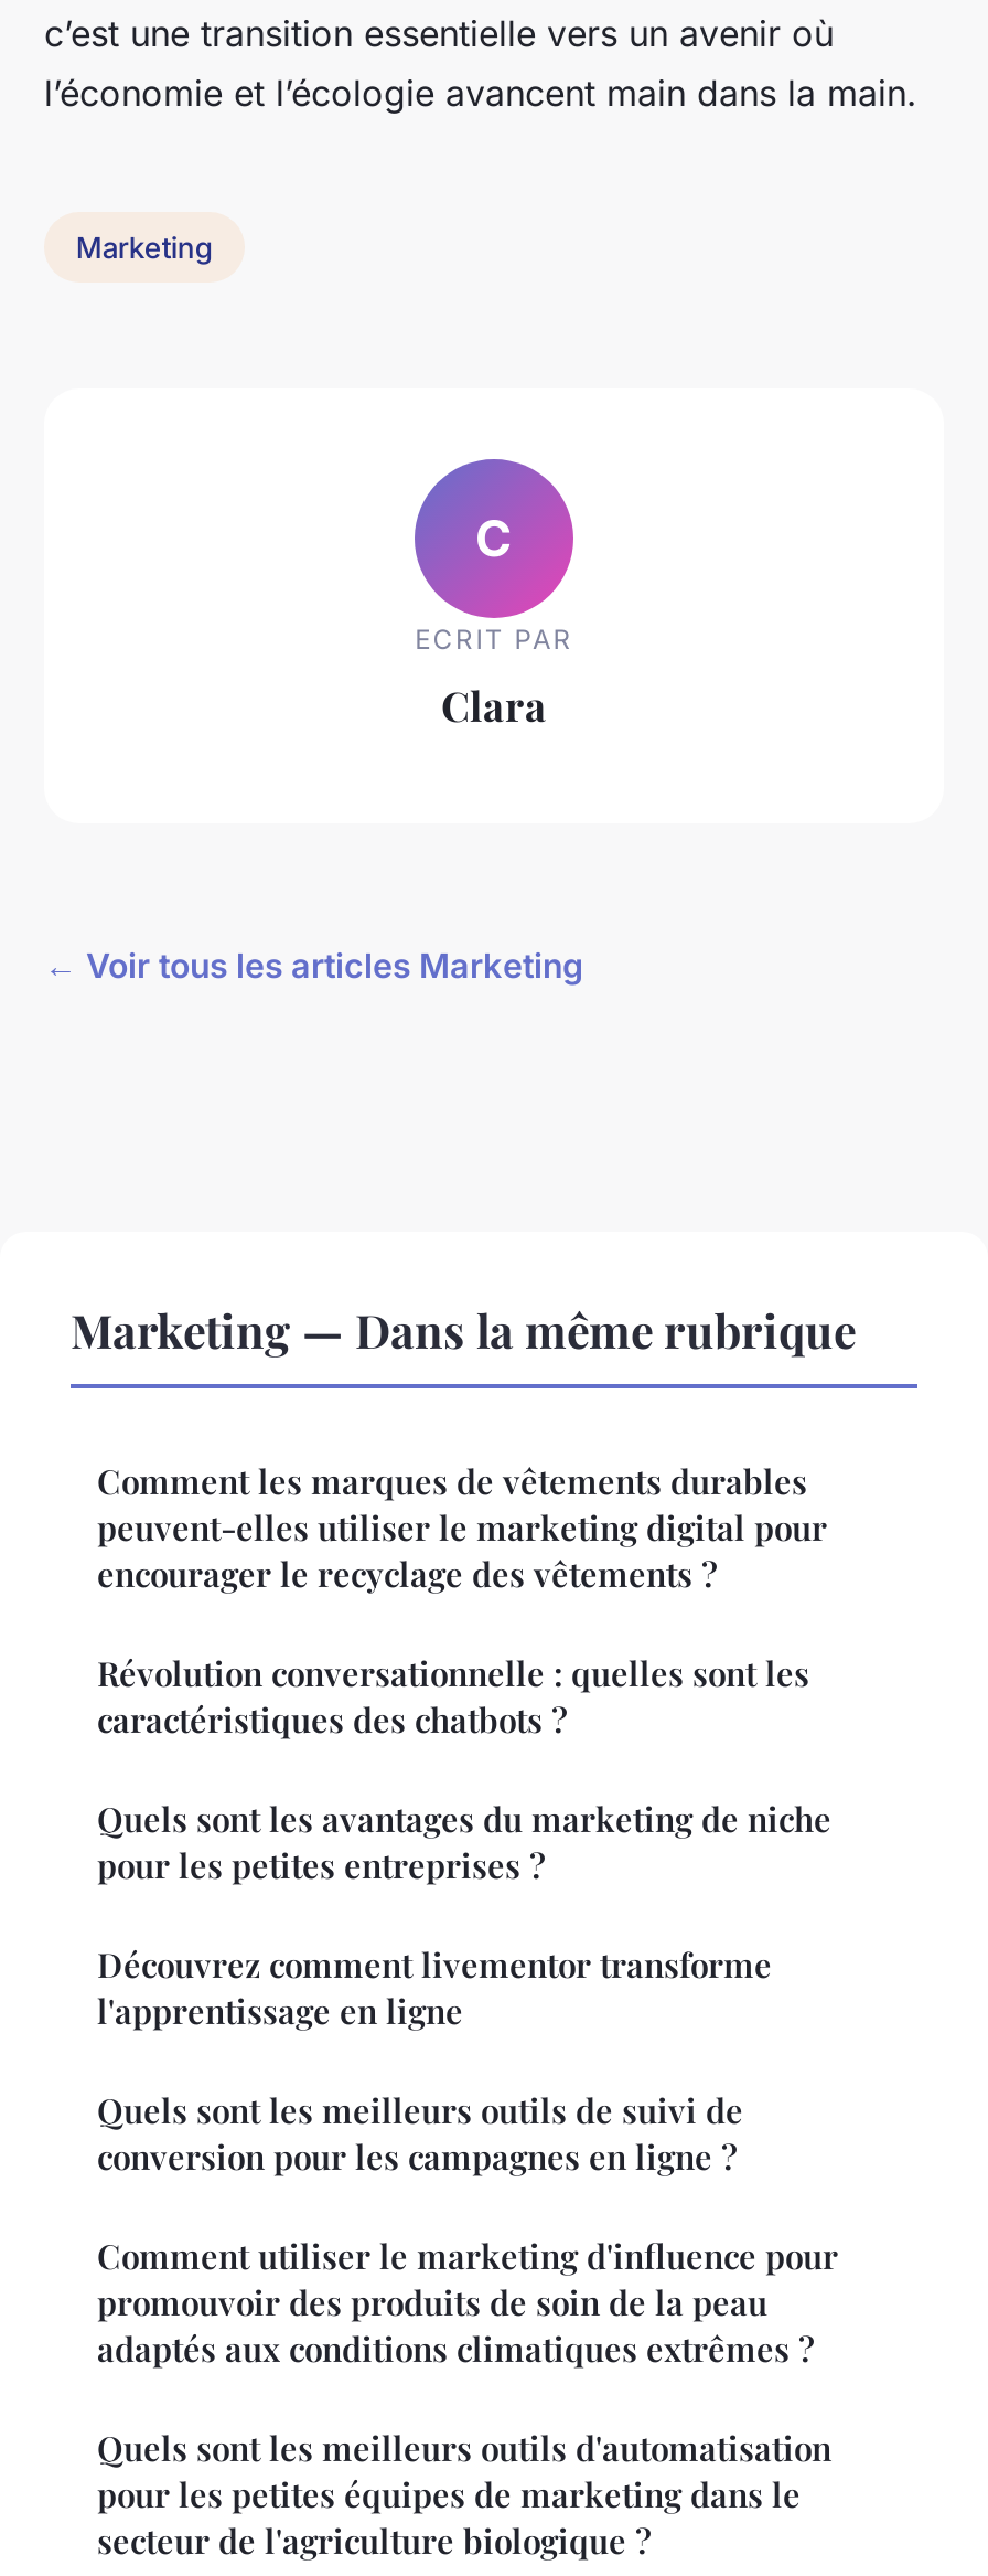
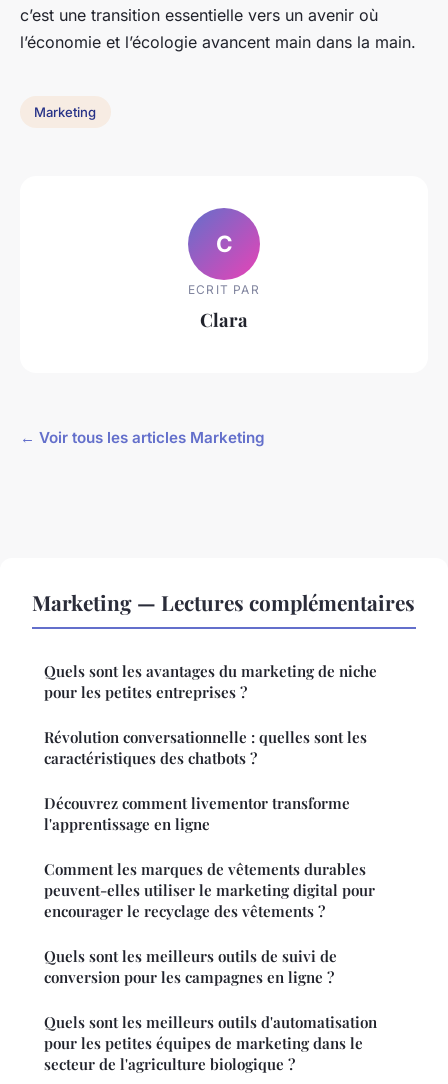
- Marketing — Dans la même rubrique
+ Marketing — Lectures complémentaires

moved down: Comment les marques de vêtements durables | peuvent-elles utiliser le marketing digital pour | encourager le recyclage des vêtements ?

moved up: Quels sont les avantages du marketing de niche | pour les petites entreprises ? | Révolution conversationnelle : quelles sont les | caractéristiques des chatbots ? | Découvrez comment livementor transforme | l'apprentissage en ligne

- Comment utiliser le marketing d'influence pour
- promouvoir des produits de soin de la peau
- adaptés aux conditions climatiques extrêmes ?
